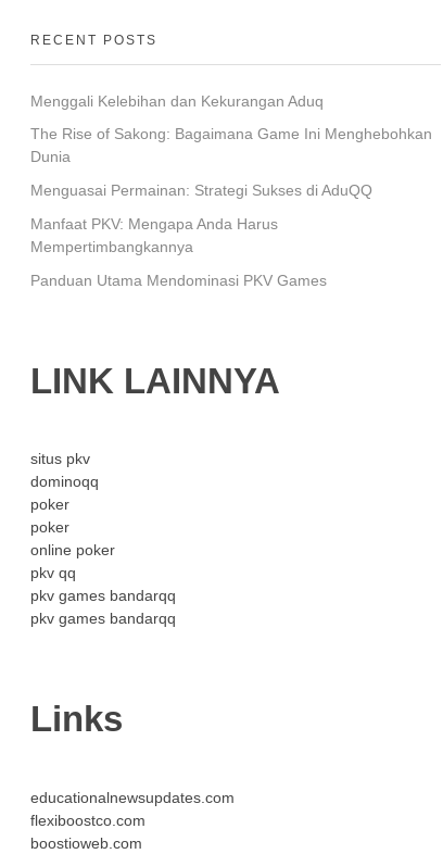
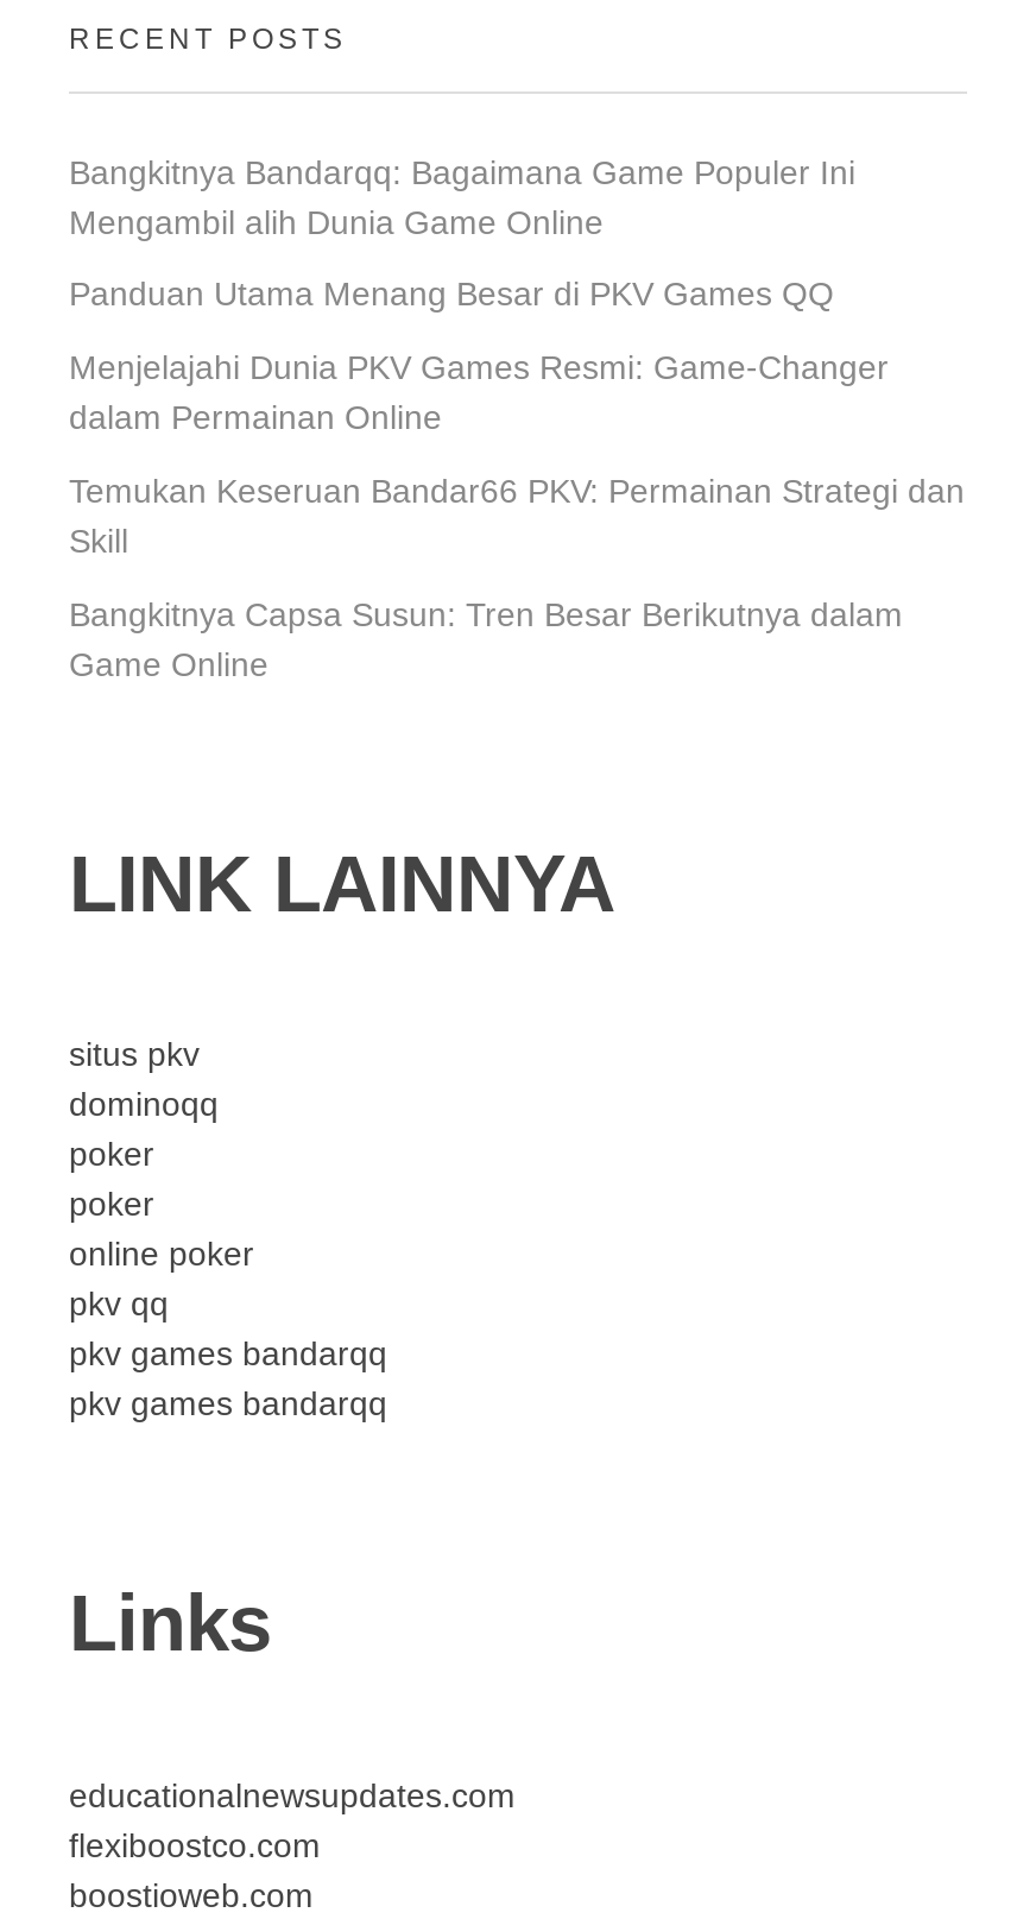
- Menggali Kelebihan dan Kekurangan Aduq
+ Bangkitnya Bandarqq: Bagaimana Game Populer Ini
+ Mengambil alih Dunia Game Online

- The Rise of Sakong: Bagaimana Game Ini Menghebohkan
- Dunia
+ Panduan Utama Menang Besar di PKV Games QQ

- Menguasai Permainan: Strategi Sukses di AduQQ
+ Menjelajahi Dunia PKV Games Resmi: Game-Changer
+ dalam Permainan Online

- Manfaat PKV: Mengapa Anda Harus
- Mempertimbangkannya
+ Temukan Keseruan Bandar66 PKV: Permainan Strategi dan
+ Skill

- Panduan Utama Mendominasi PKV Games
+ Bangkitnya Capsa Susun: Tren Besar Berikutnya dalam
+ Game Online
